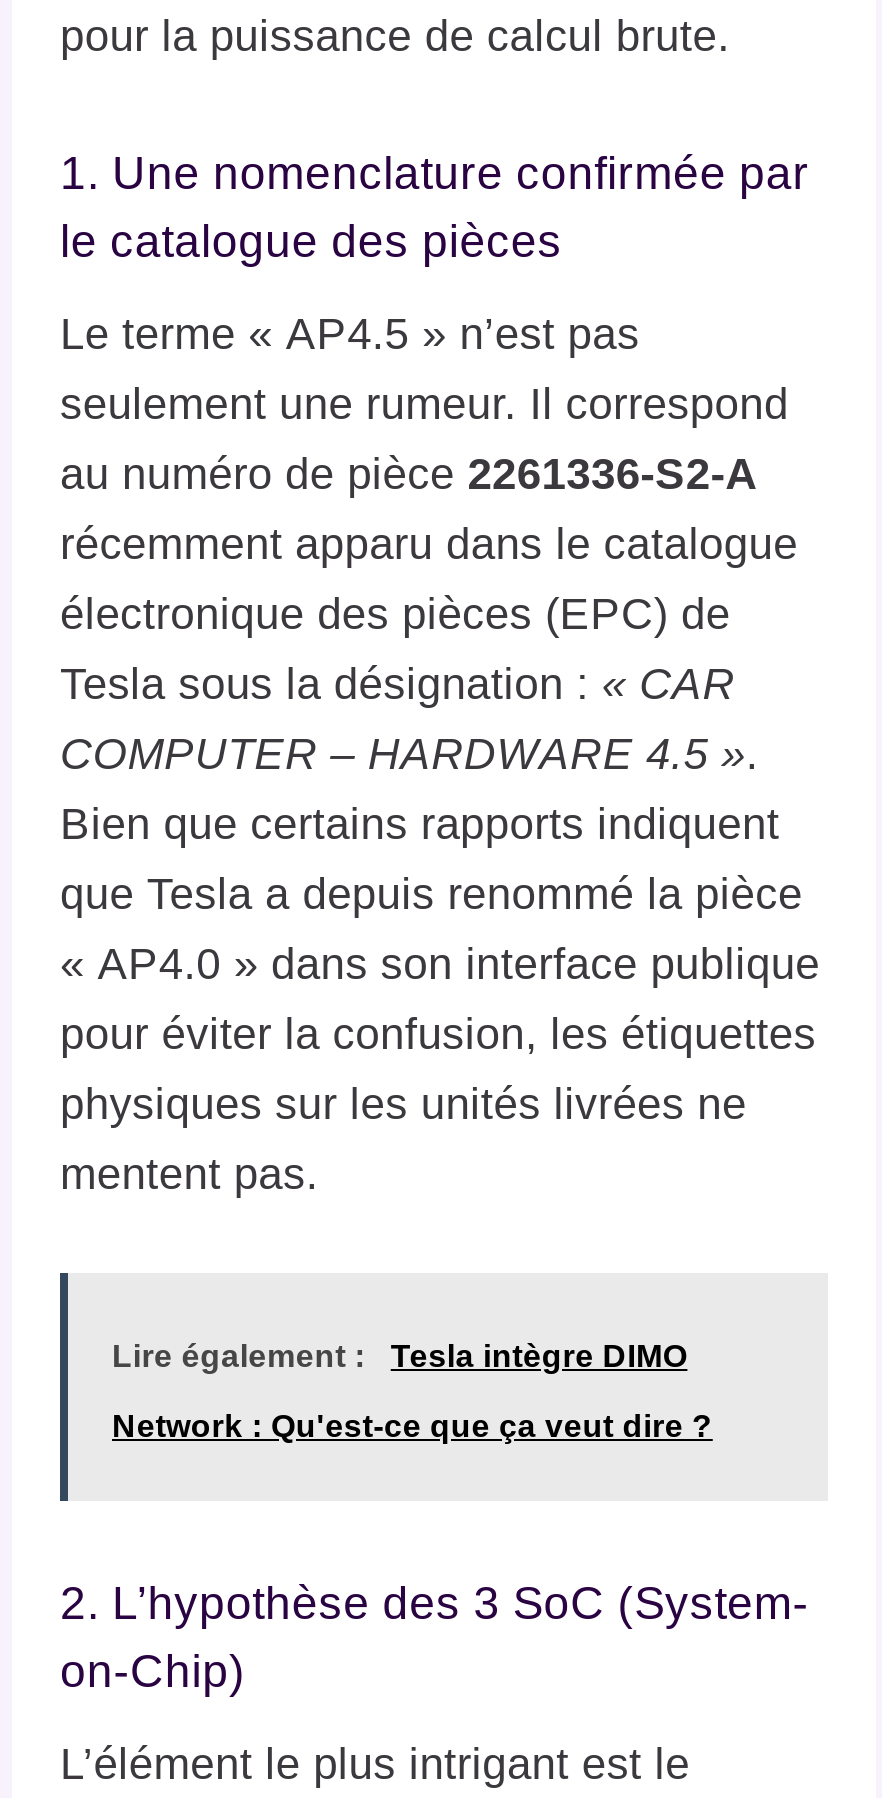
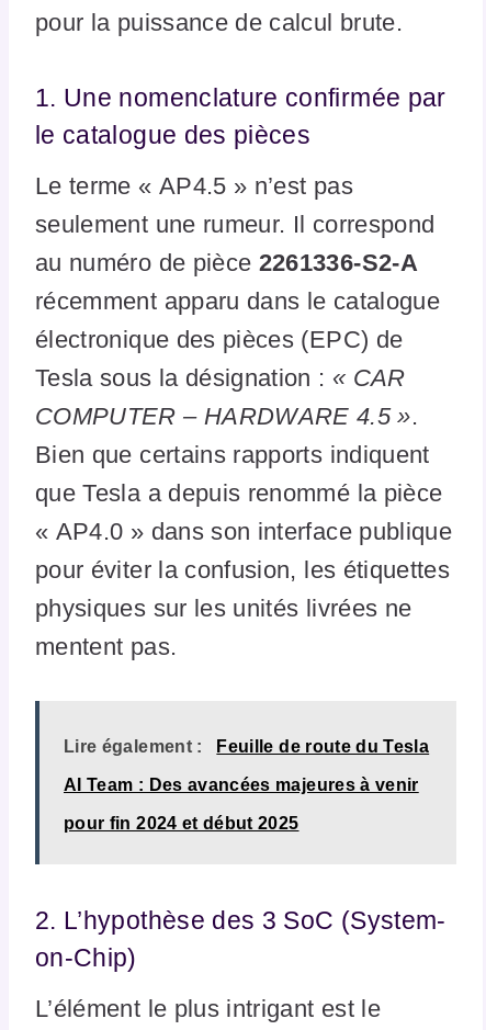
- Tesla intègre DIMO
- Network : Qu'est-ce que ça veut dire ?
+ Feuille de route du Tesla
+ AI Team : Des avancées majeures à venir
+ pour fin 2024 et début 2025
